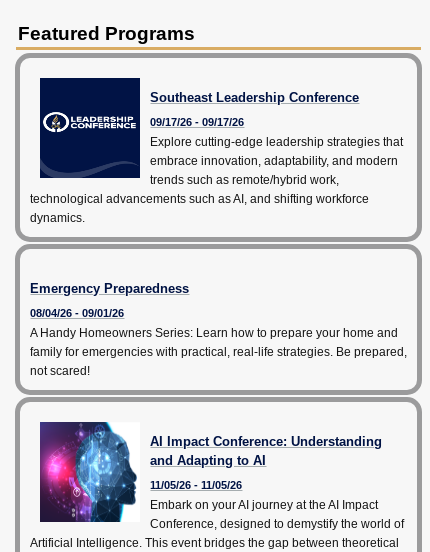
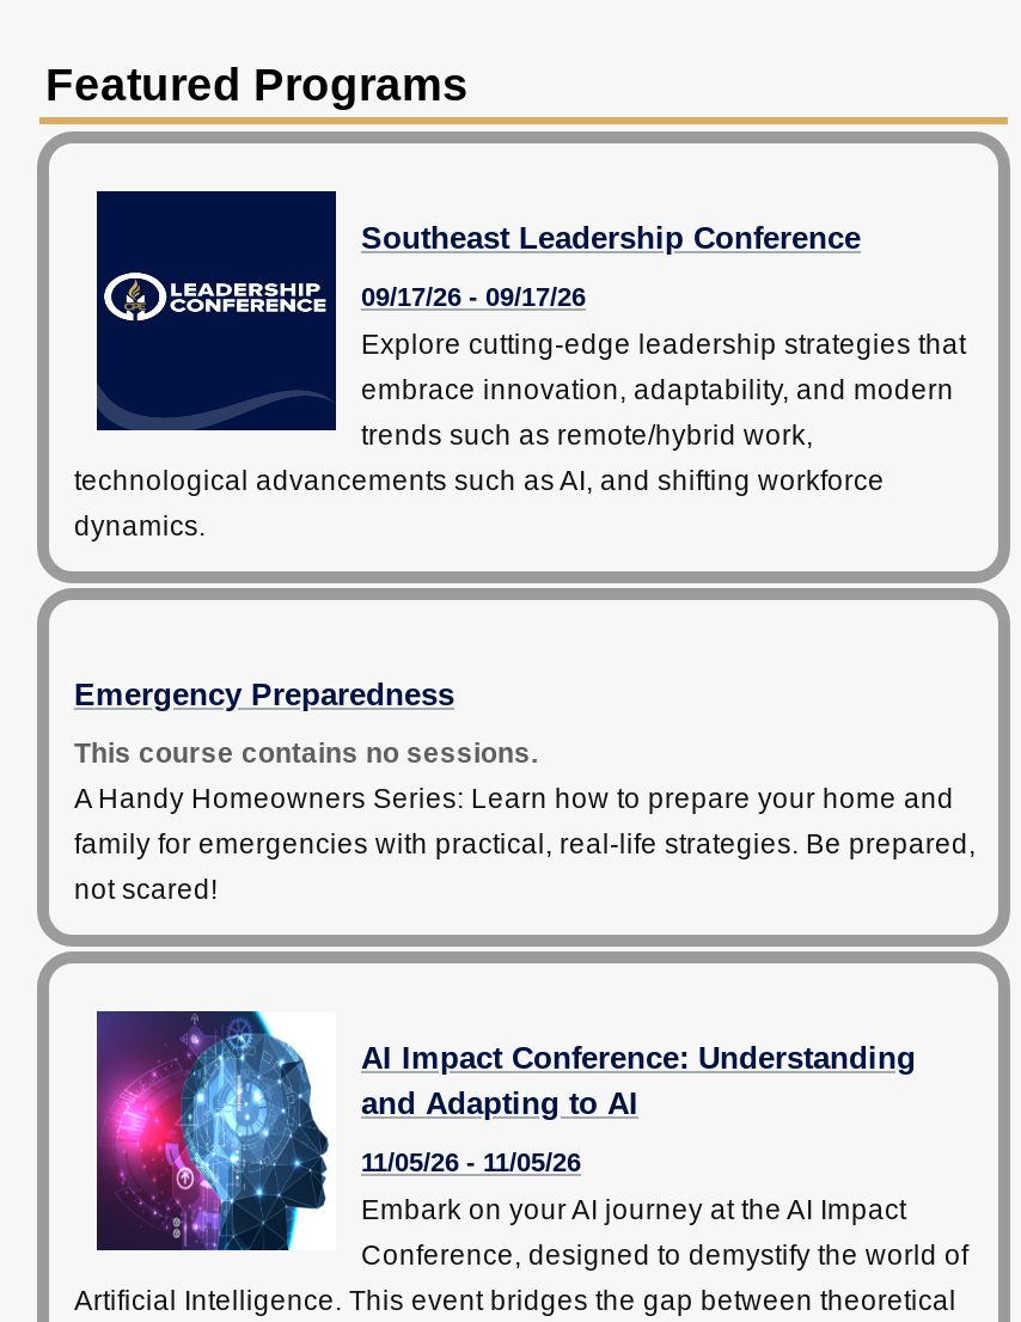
- 08/04/26 - 09/01/26
+ This course contains no sessions.
